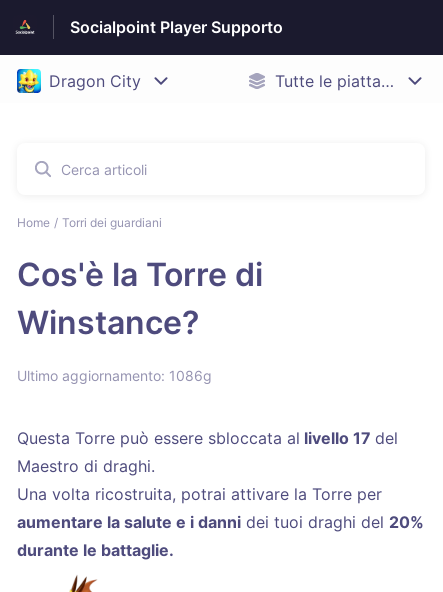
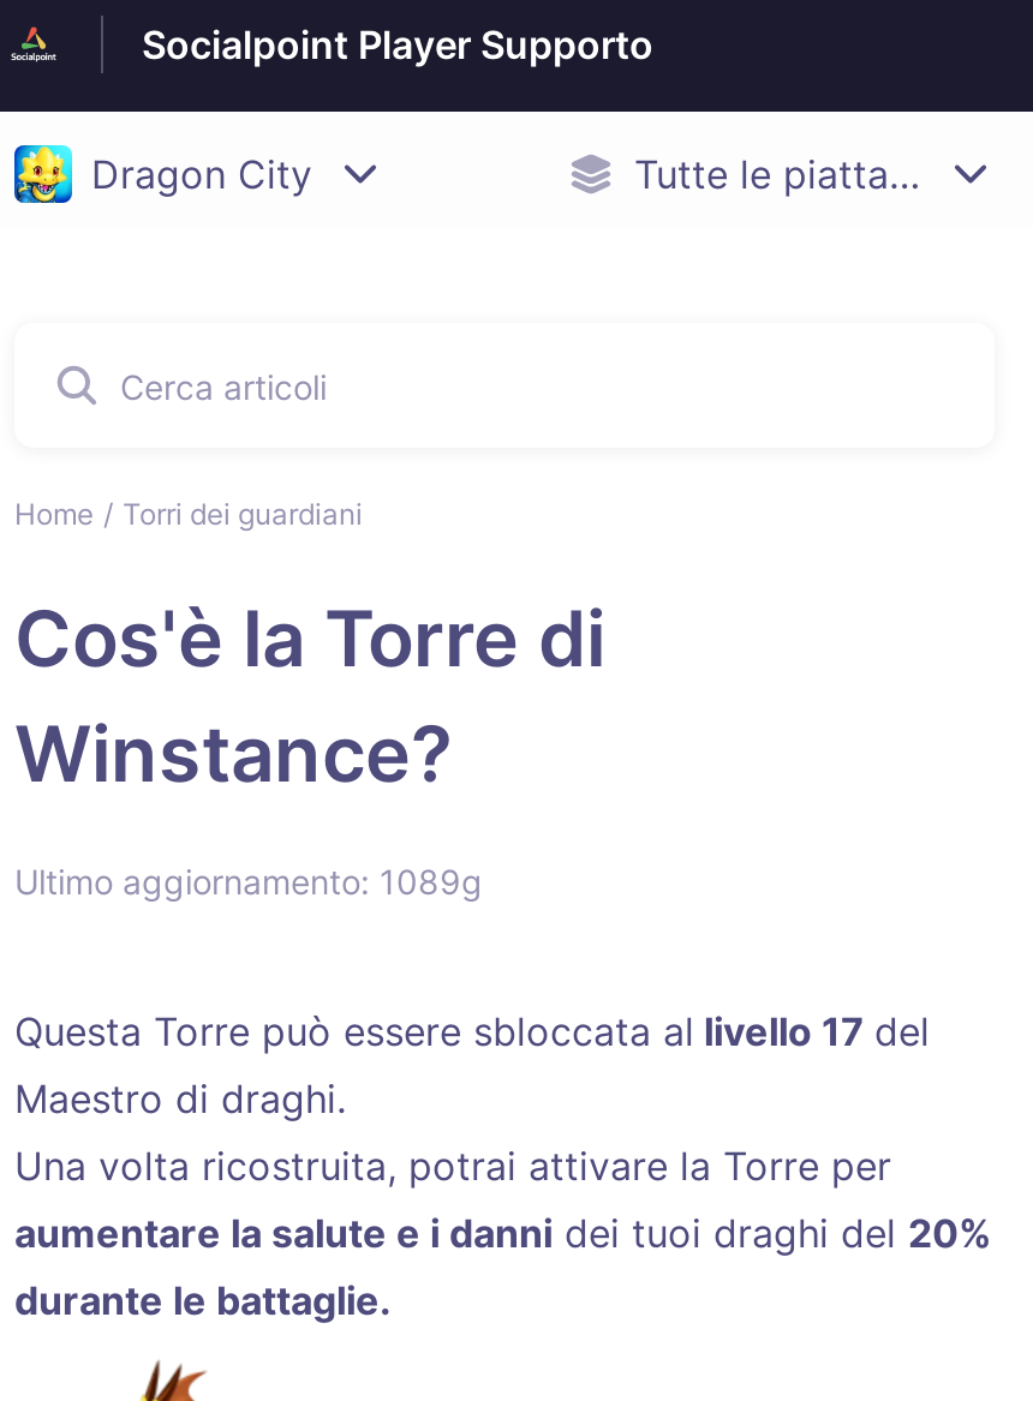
- Ultimo aggiornamento: 1086g
+ Ultimo aggiornamento: 1089g
